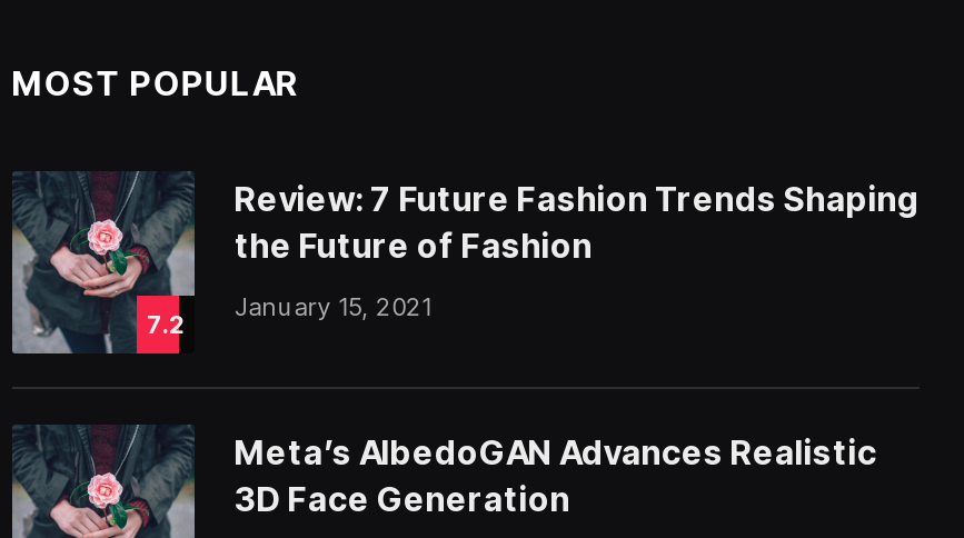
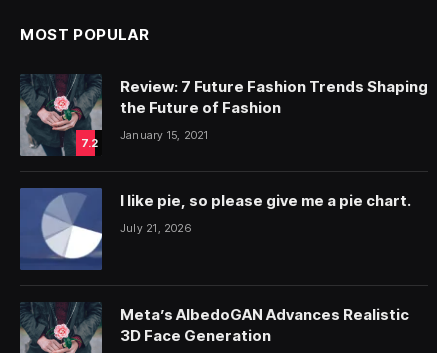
+ [image]
+ I like pie, so please give me a pie chart.
+ July 21, 2026
